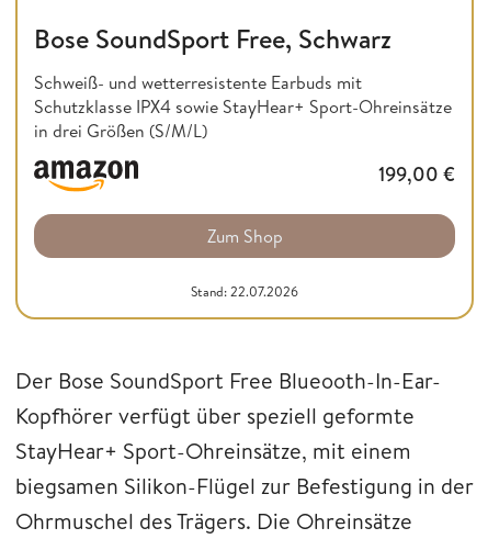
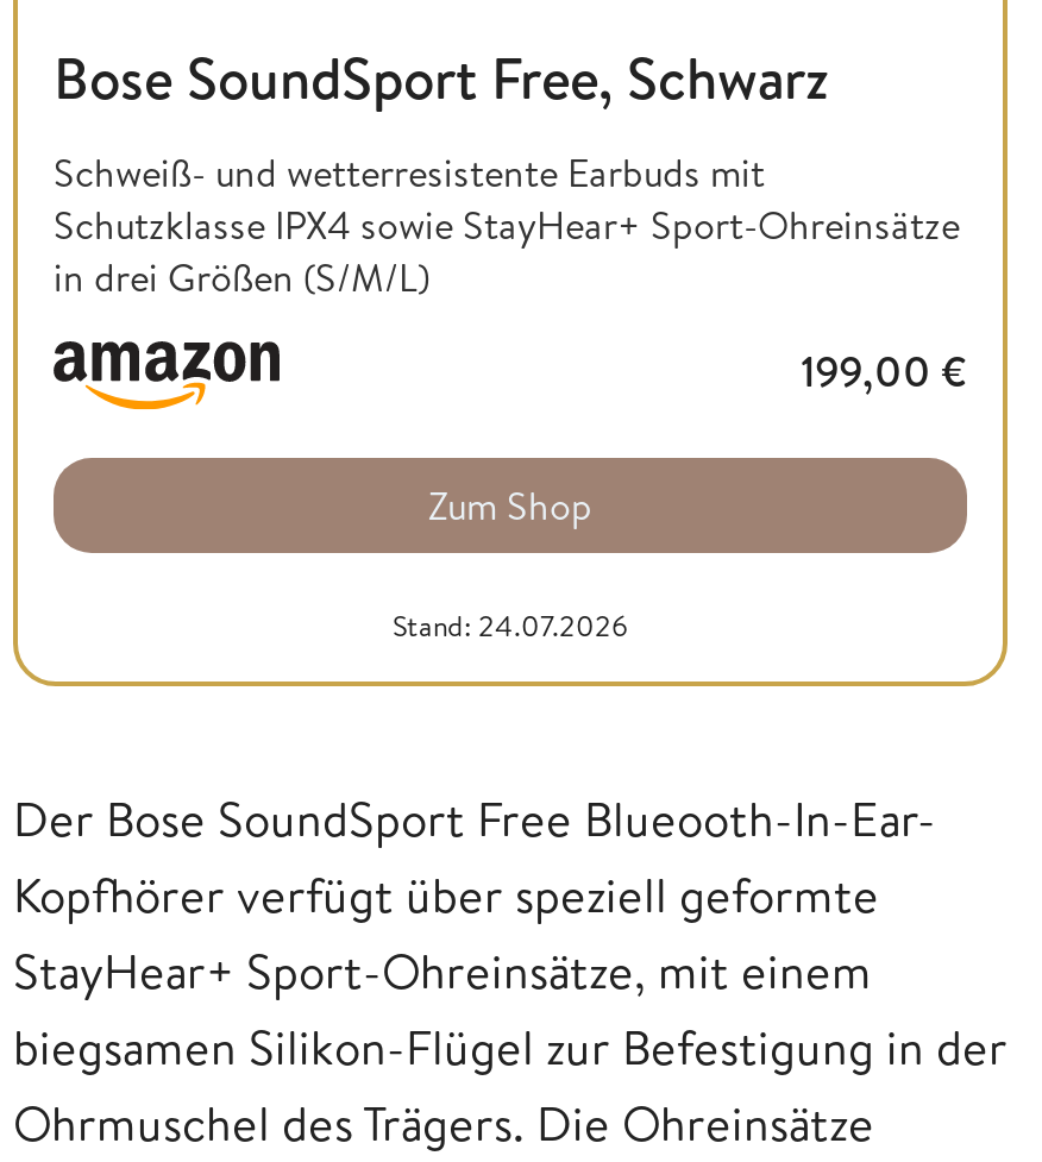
- Stand: 22.07.2026
+ Stand: 24.07.2026
